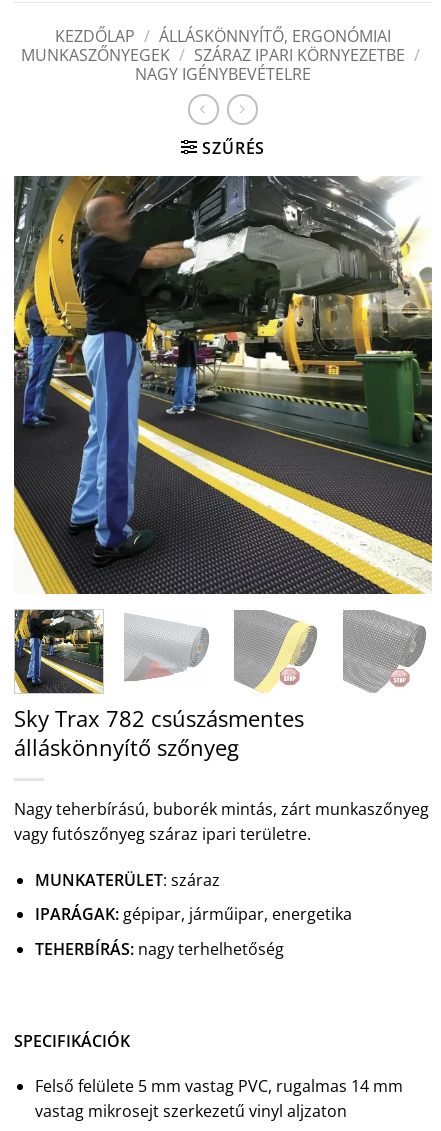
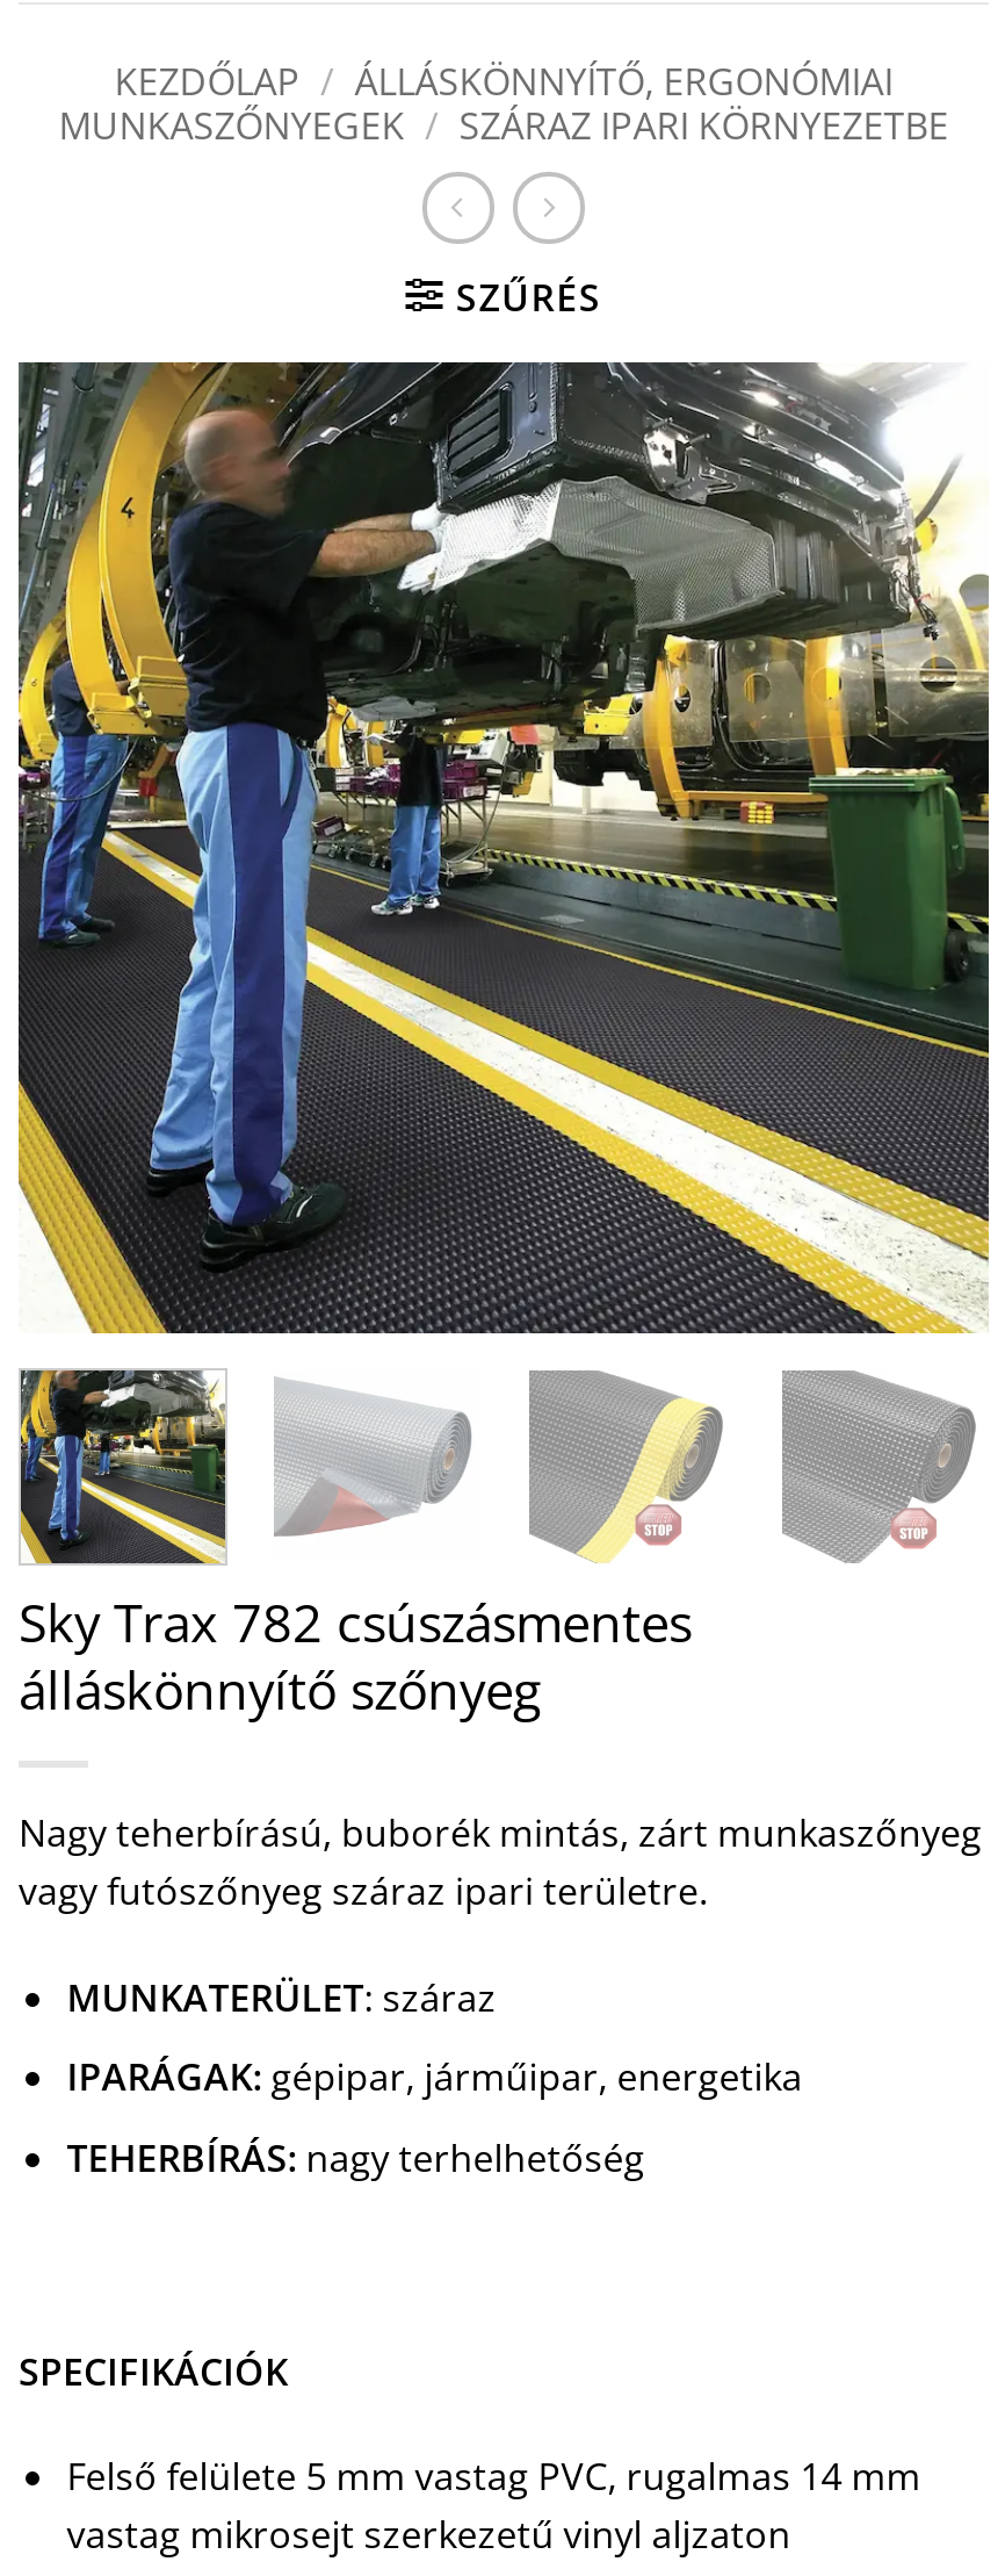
- MUNKASZŐNYEGEK / SZÁRAZ IPARI KÖRNYEZETBE /
- NAGY IGÉNYBEVÉTELRE
+ MUNKASZŐNYEGEK / SZÁRAZ IPARI KÖRNYEZETBE
